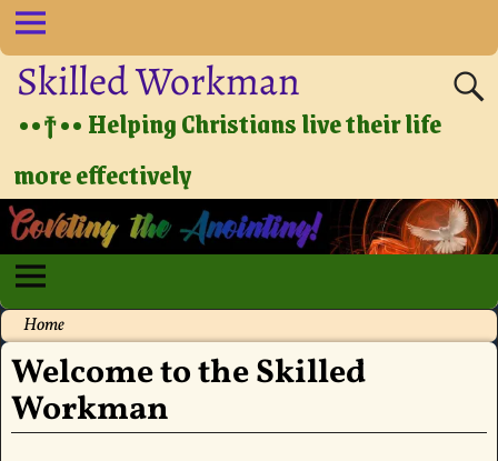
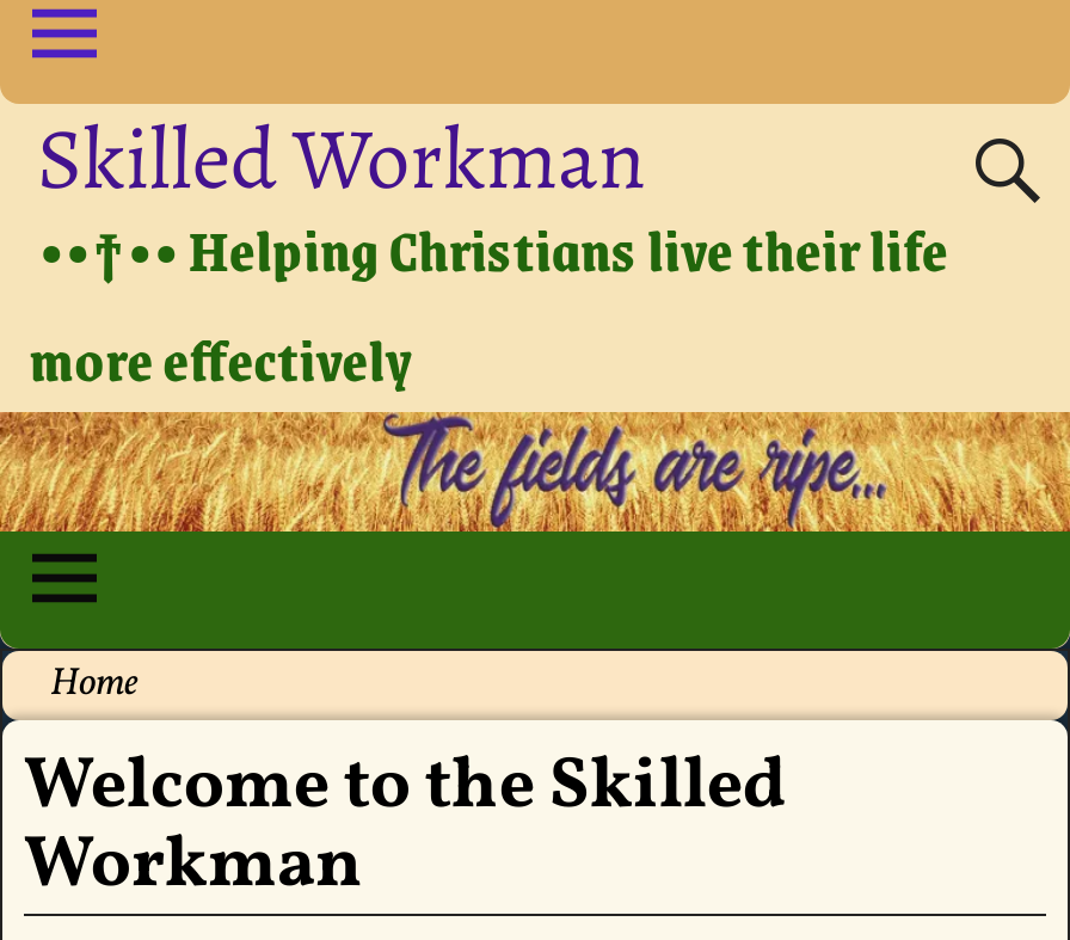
- [image]
+ [image]
